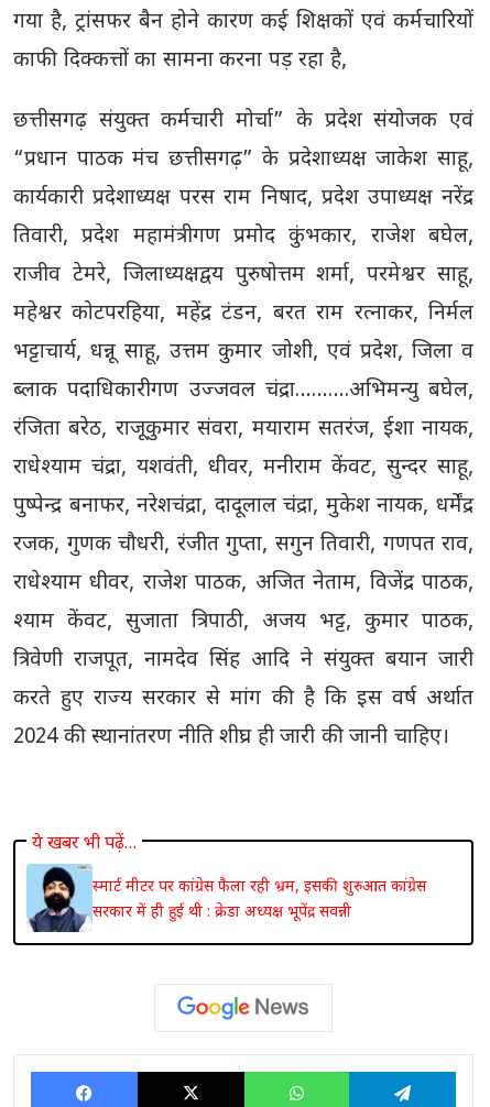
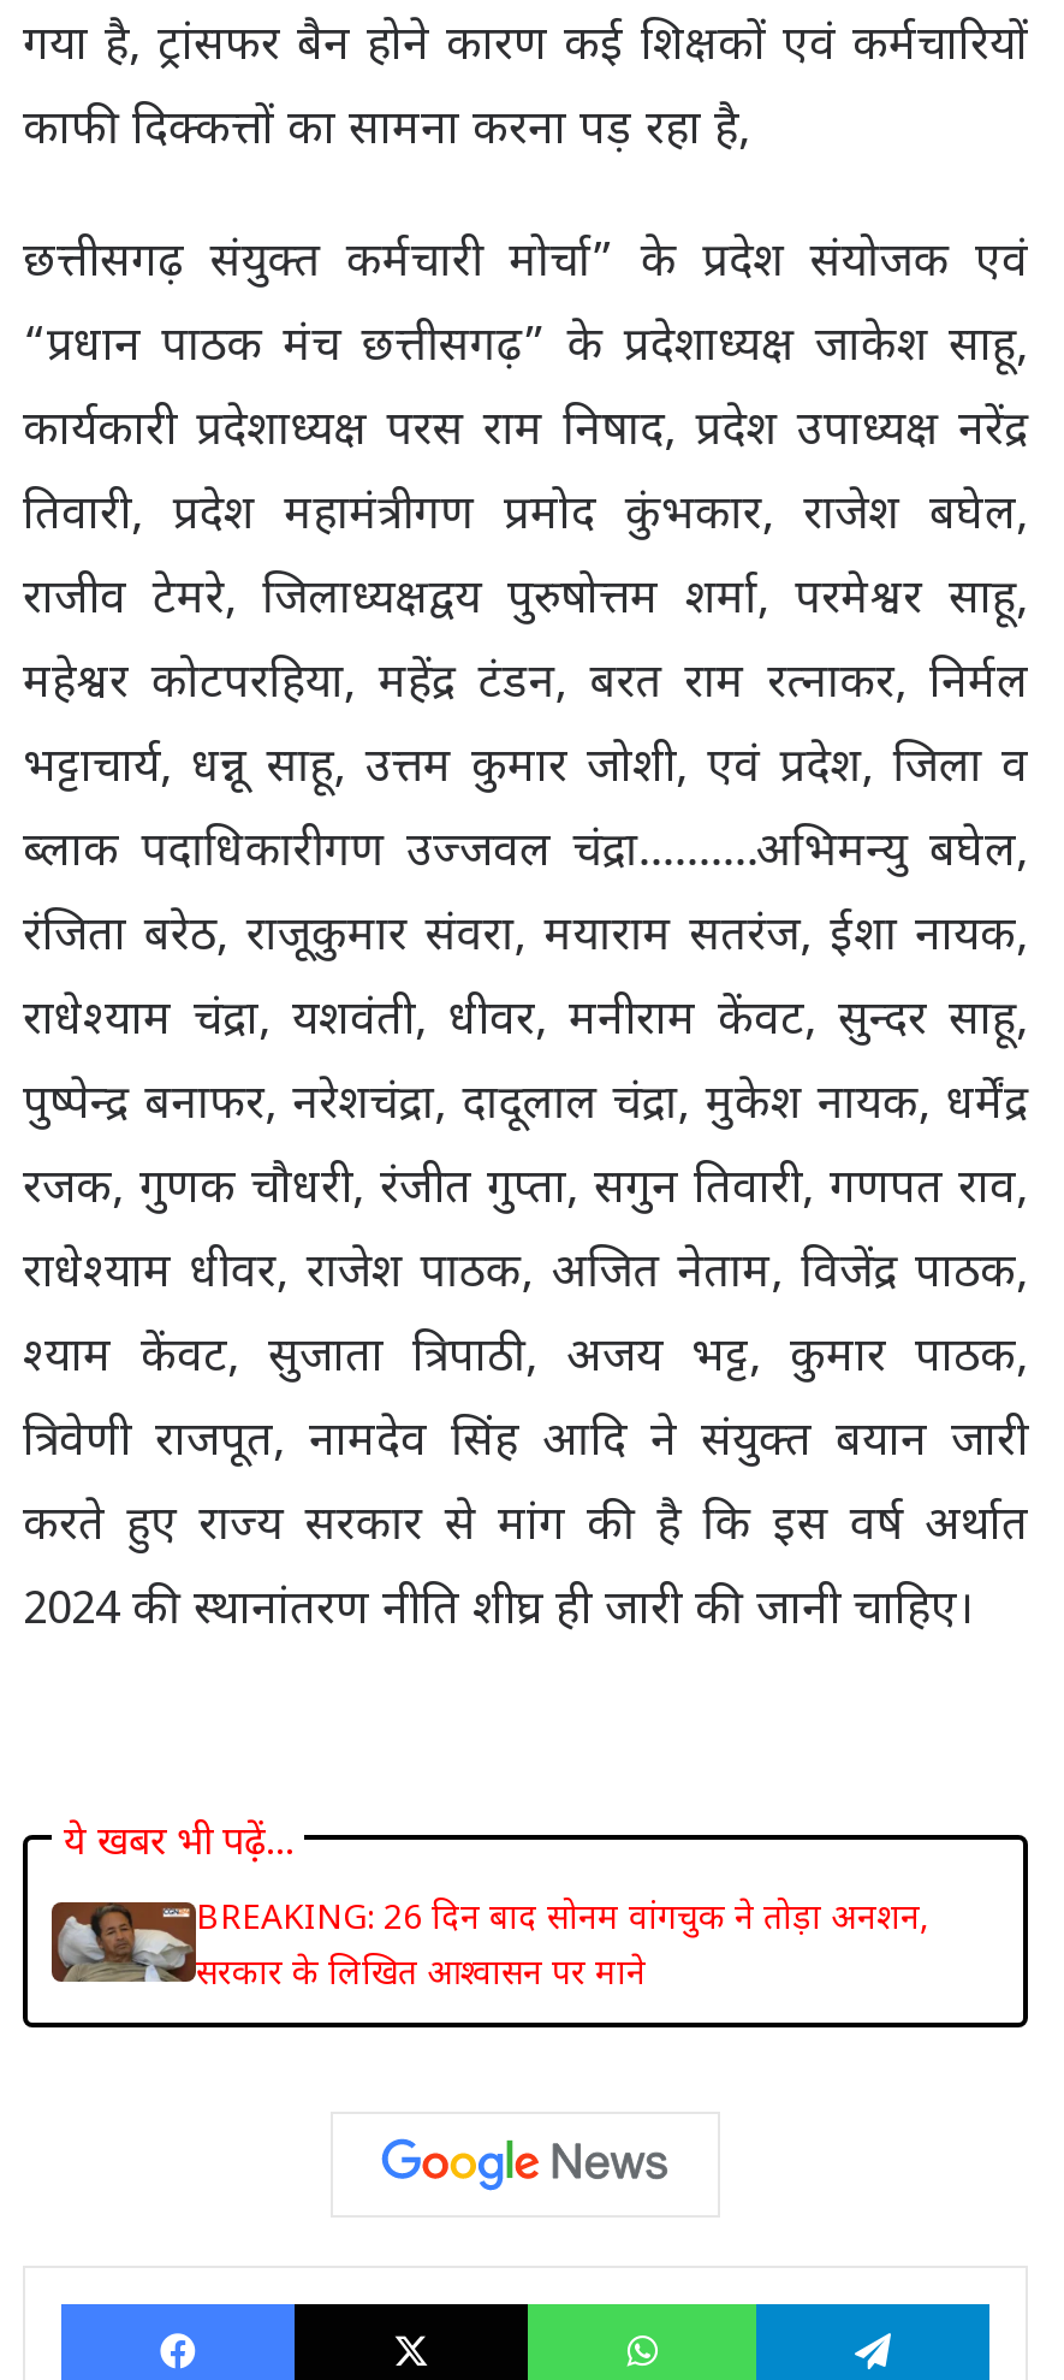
- [image]
- स्मार्ट मीटर पर कांग्रेस फैला रही भ्रम, इसकी शुरुआत कांग्रेस
- सरकार में ही हुई थी : क्रेडा अध्यक्ष भूपेंद्र सवन्नी
+ [image]
+ BREAKING: 26 दिन बाद सोनम वांगचुक ने तोड़ा अनशन,
+ सरकार के लिखित आश्वासन पर माने
